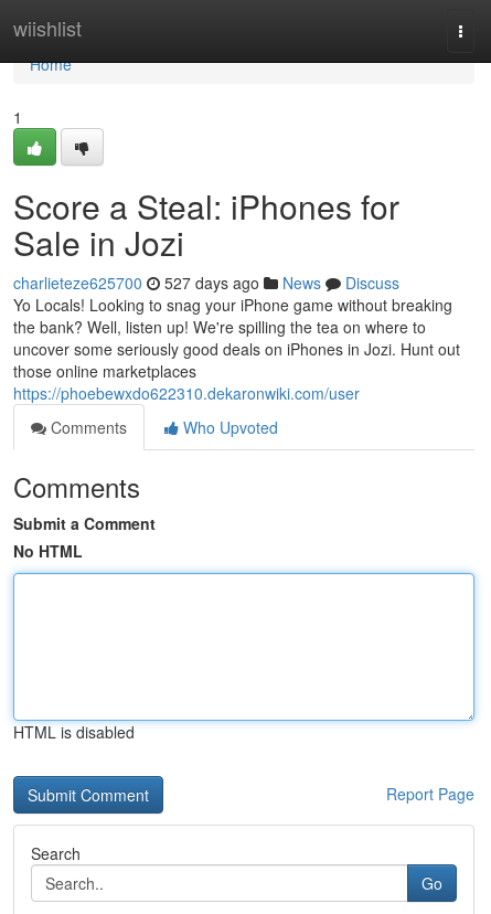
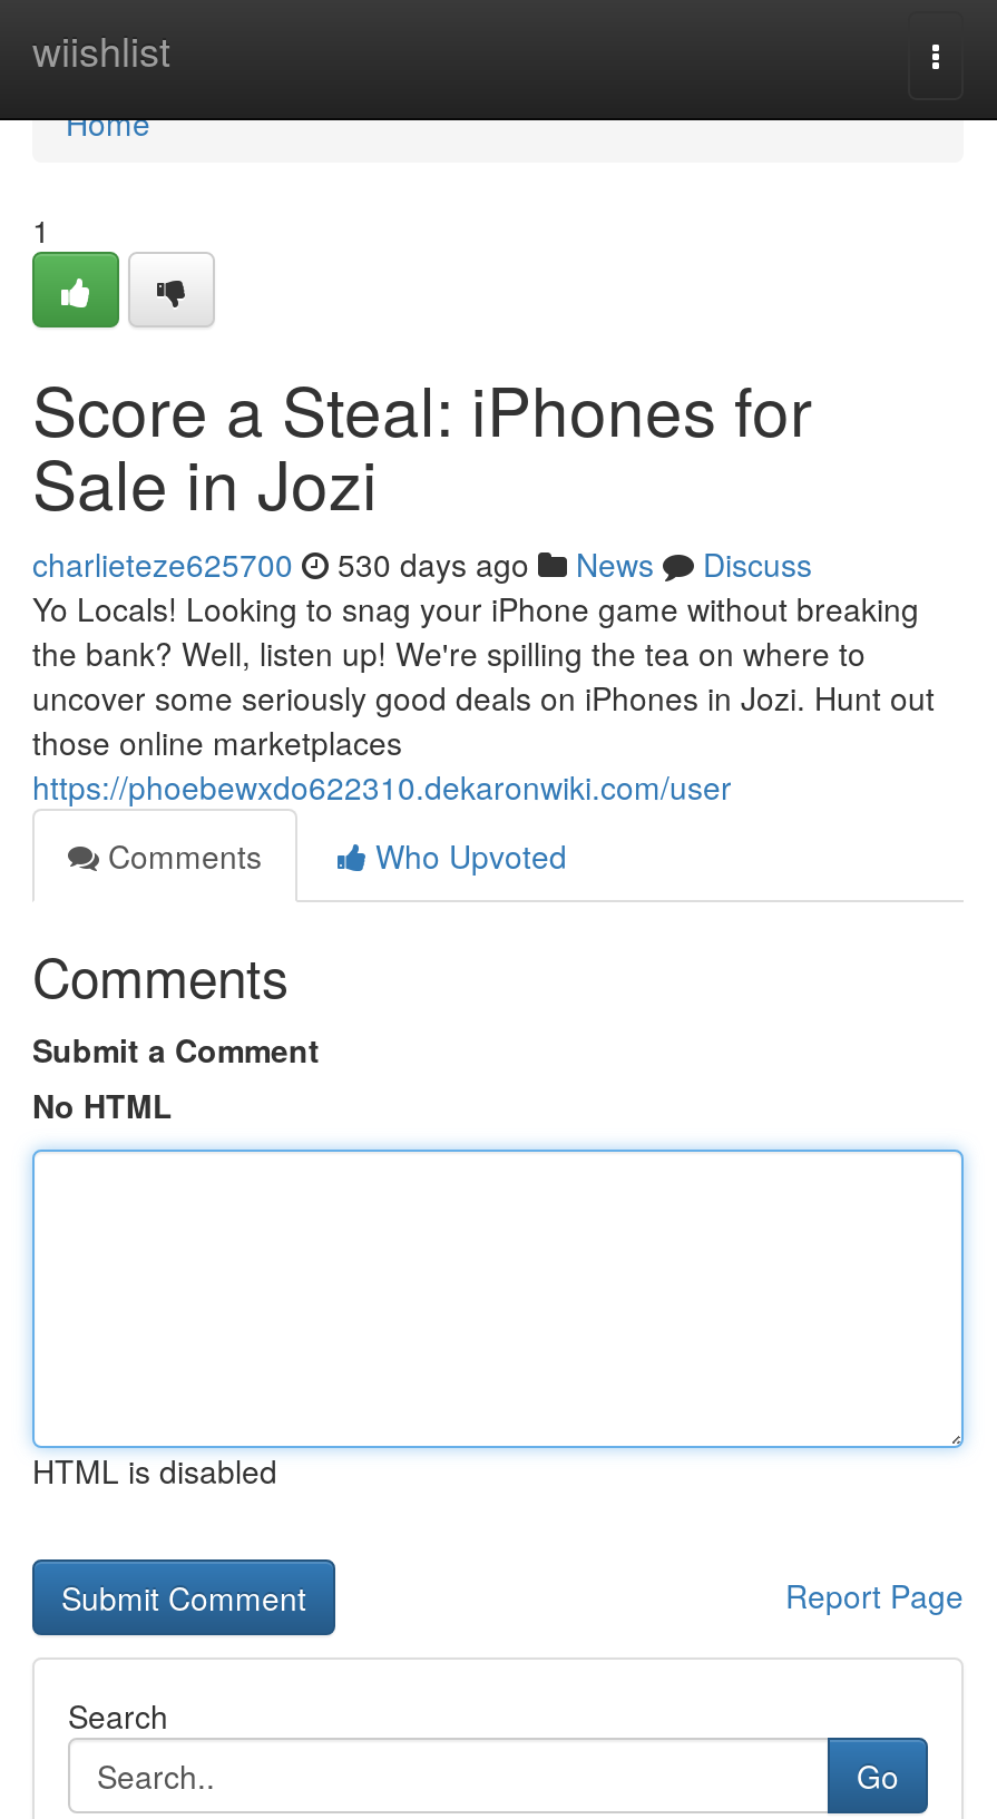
- charlieteze625700 527 days ago News Discuss
+ charlieteze625700 530 days ago News Discuss
